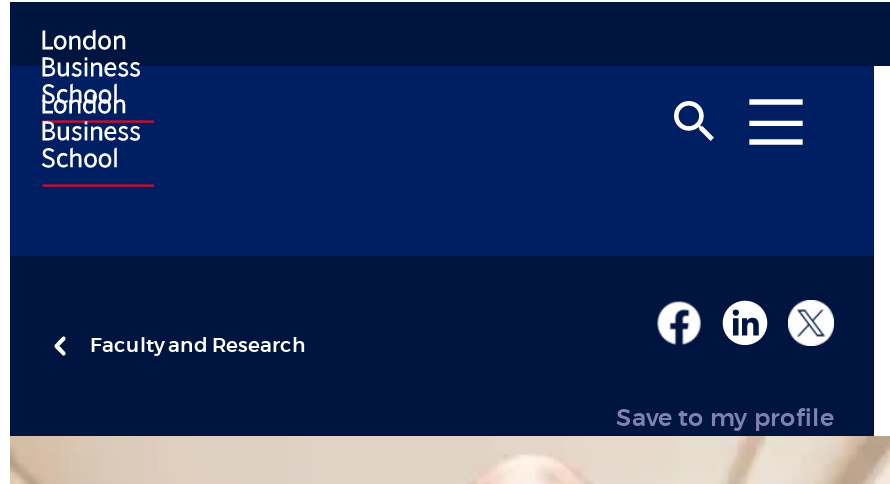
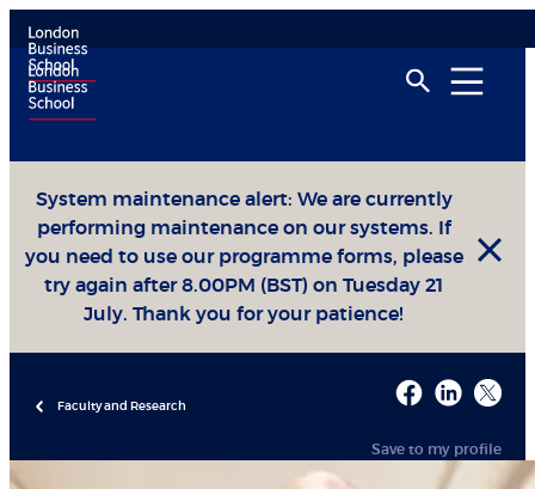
+ [image]
+ System maintenance alert: We are currently
+ performing maintenance on our systems. If
+ you need to use our programme forms, please
+ try again after 8.00PM (BST) on Tuesday 21
+ July. Thank you for your patience!
